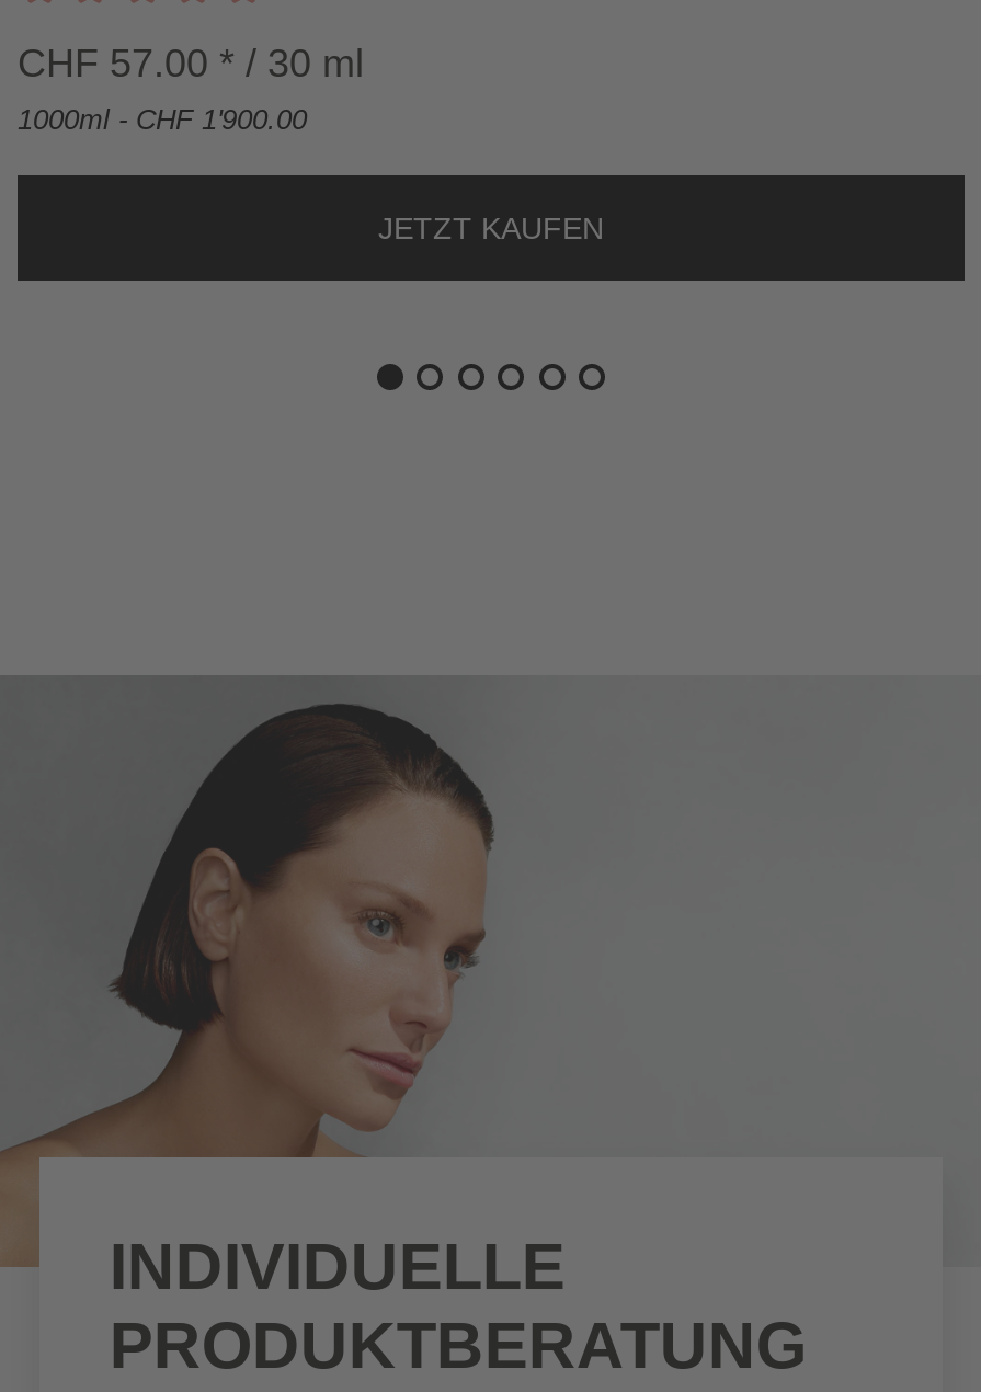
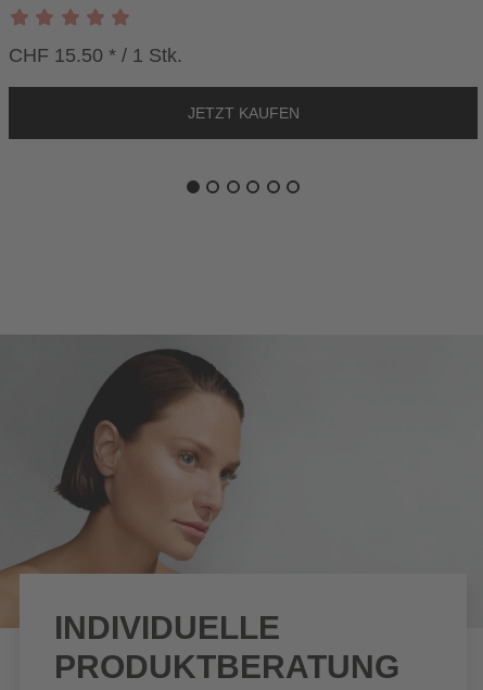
- CHF 57.00 * / 30 ml
- 1000ml - CHF 1'900.00
+ CHF 15.50 * / 1 Stk.
